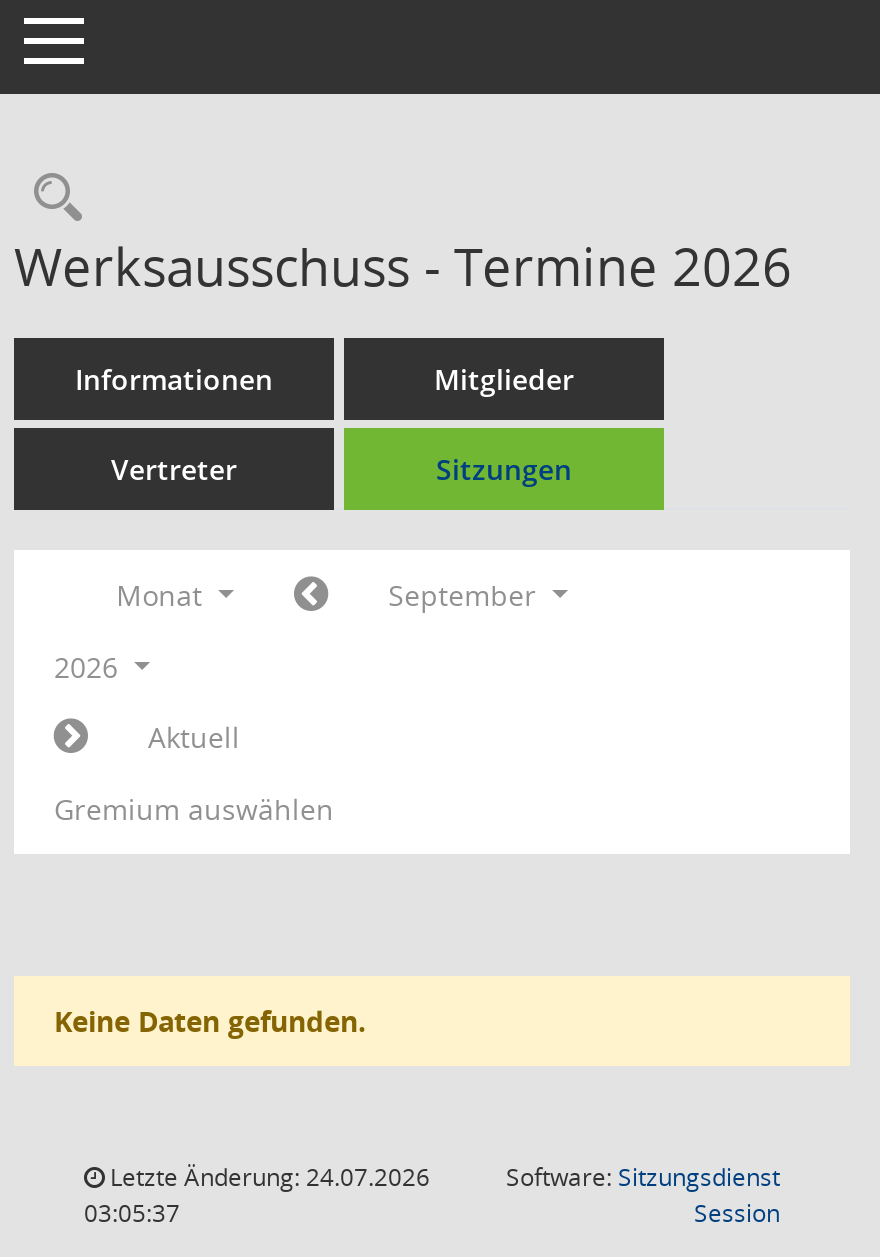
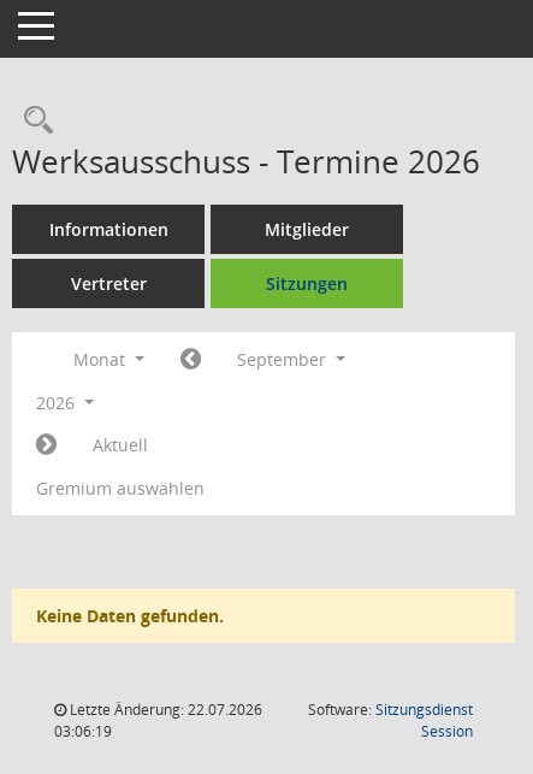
- Letzte Änderung: 24.07.2026
+ Letzte Änderung: 22.07.2026

- 03:05:37
+ 03:06:19
